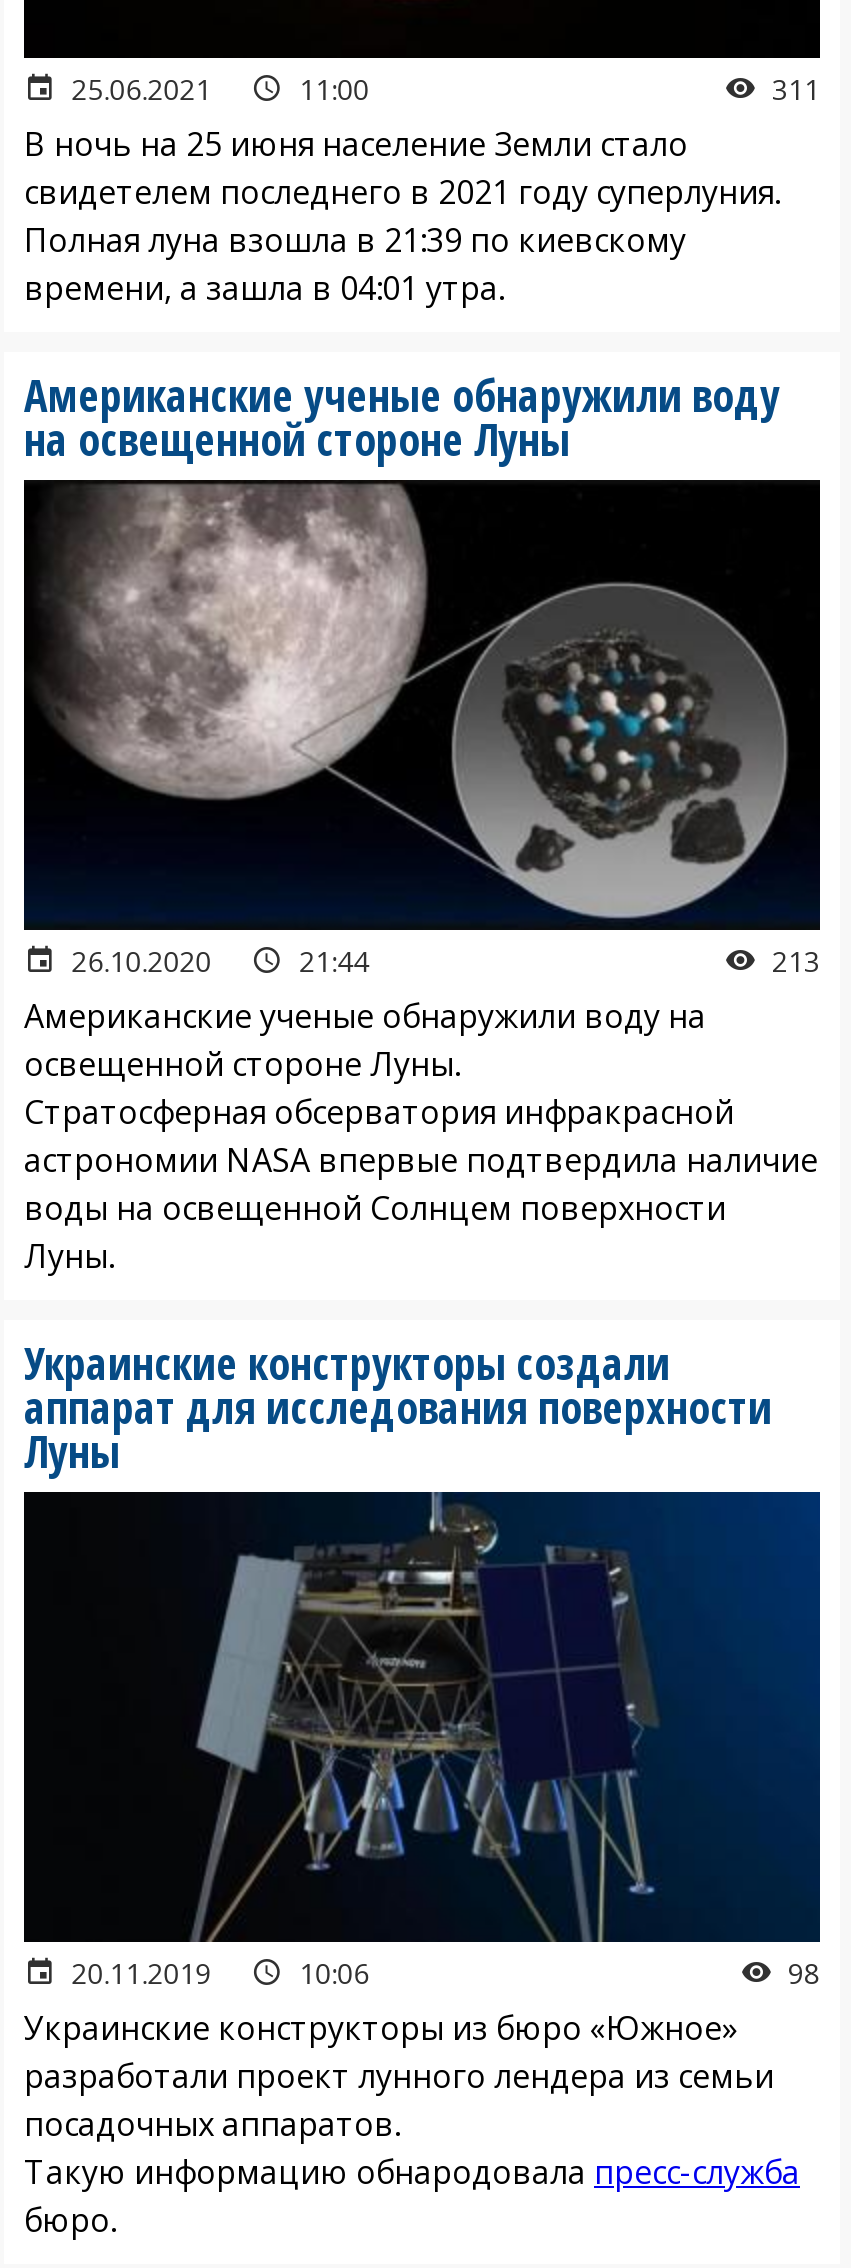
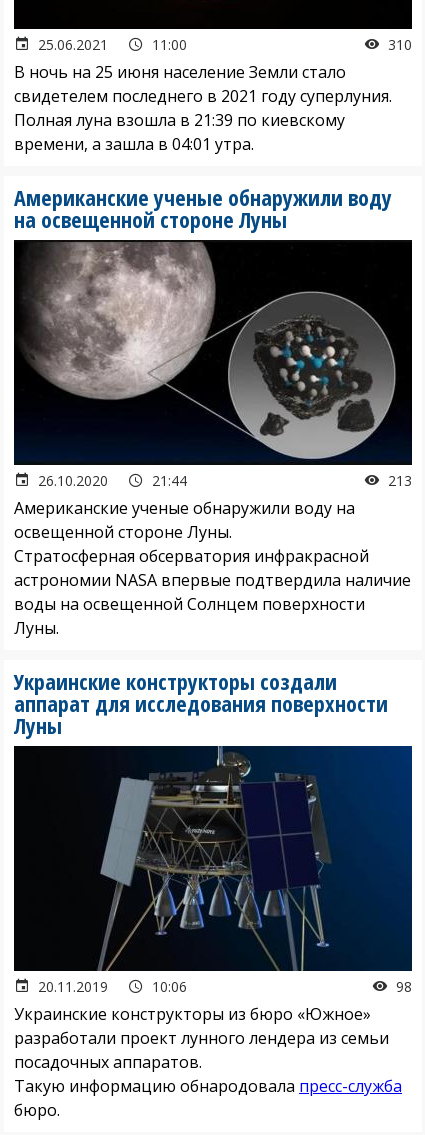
- 311
+ 310
